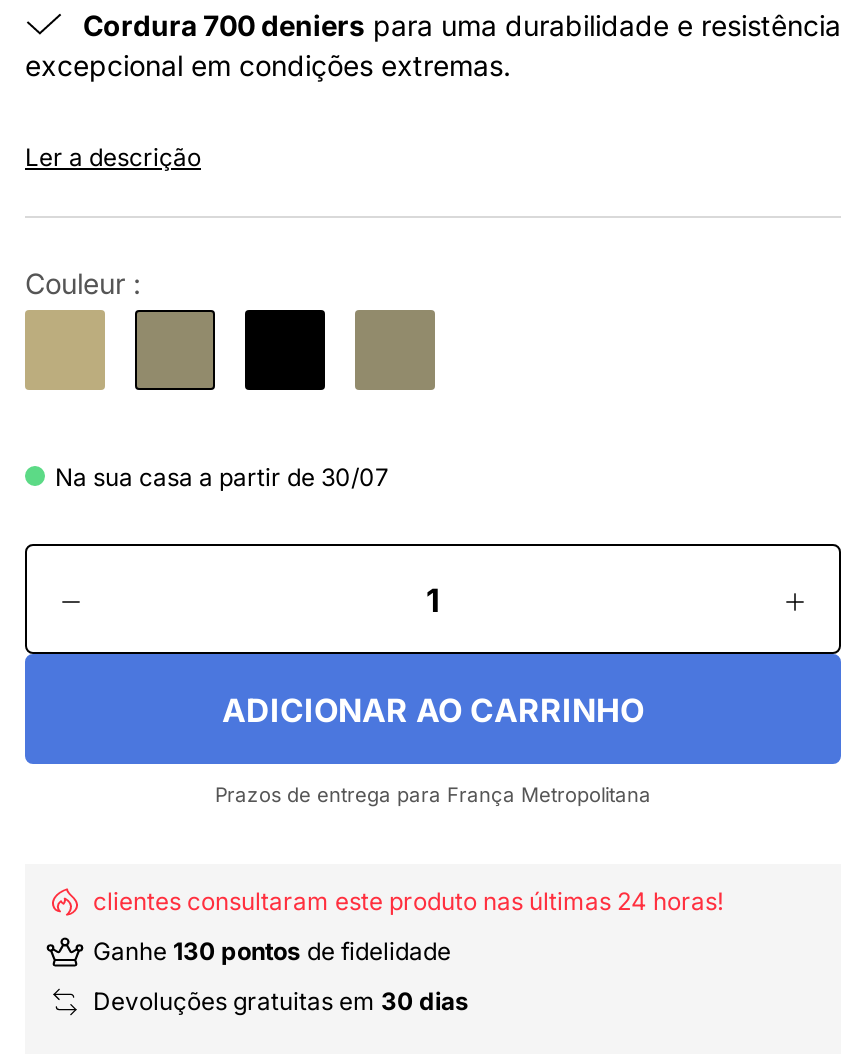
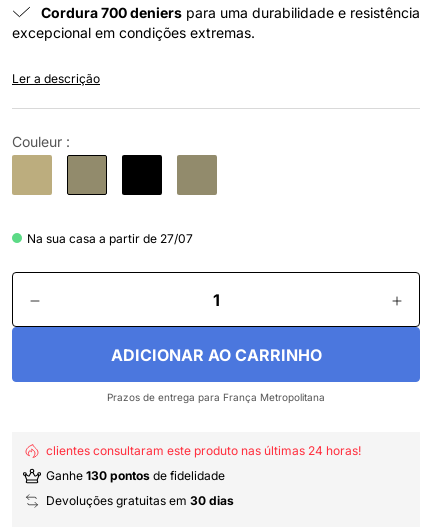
- Na sua casa a partir de 30/07
+ Na sua casa a partir de 27/07
